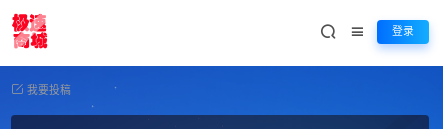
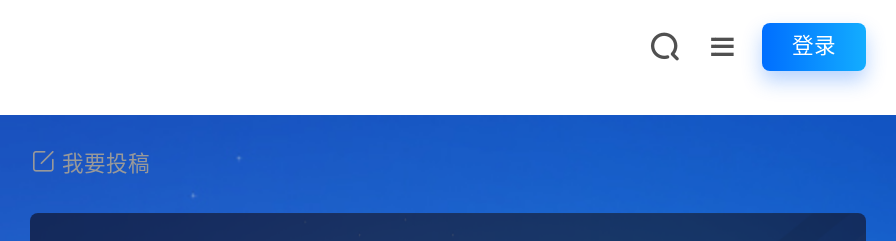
- [image]
